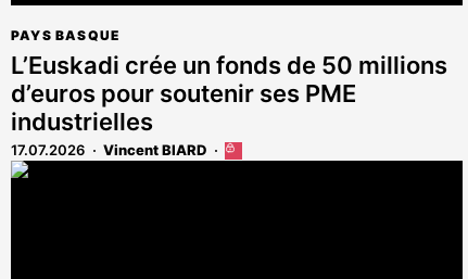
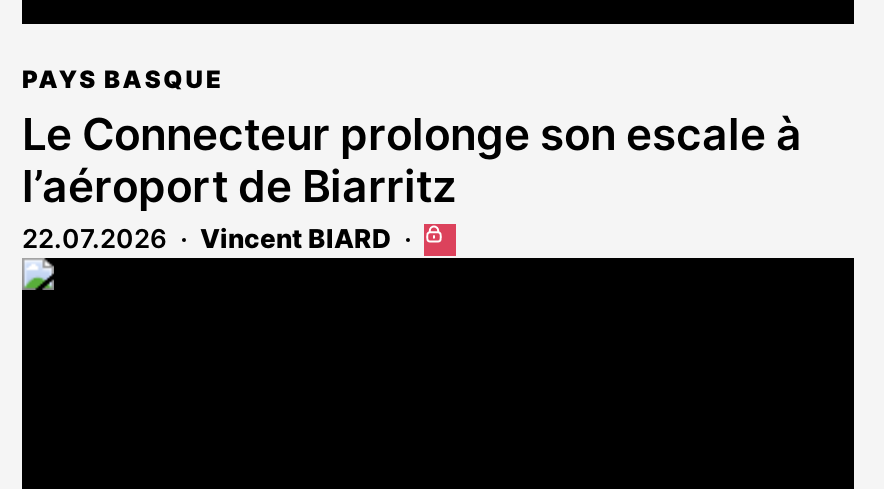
- L’Euskadi crée un fonds de 50 millions
- d’euros pour soutenir ses PME
- industrielles
- 17.07.2026
+ Le Connecteur prolonge son escale à
+ l’aéroport de Biarritz
+ 22.07.2026
